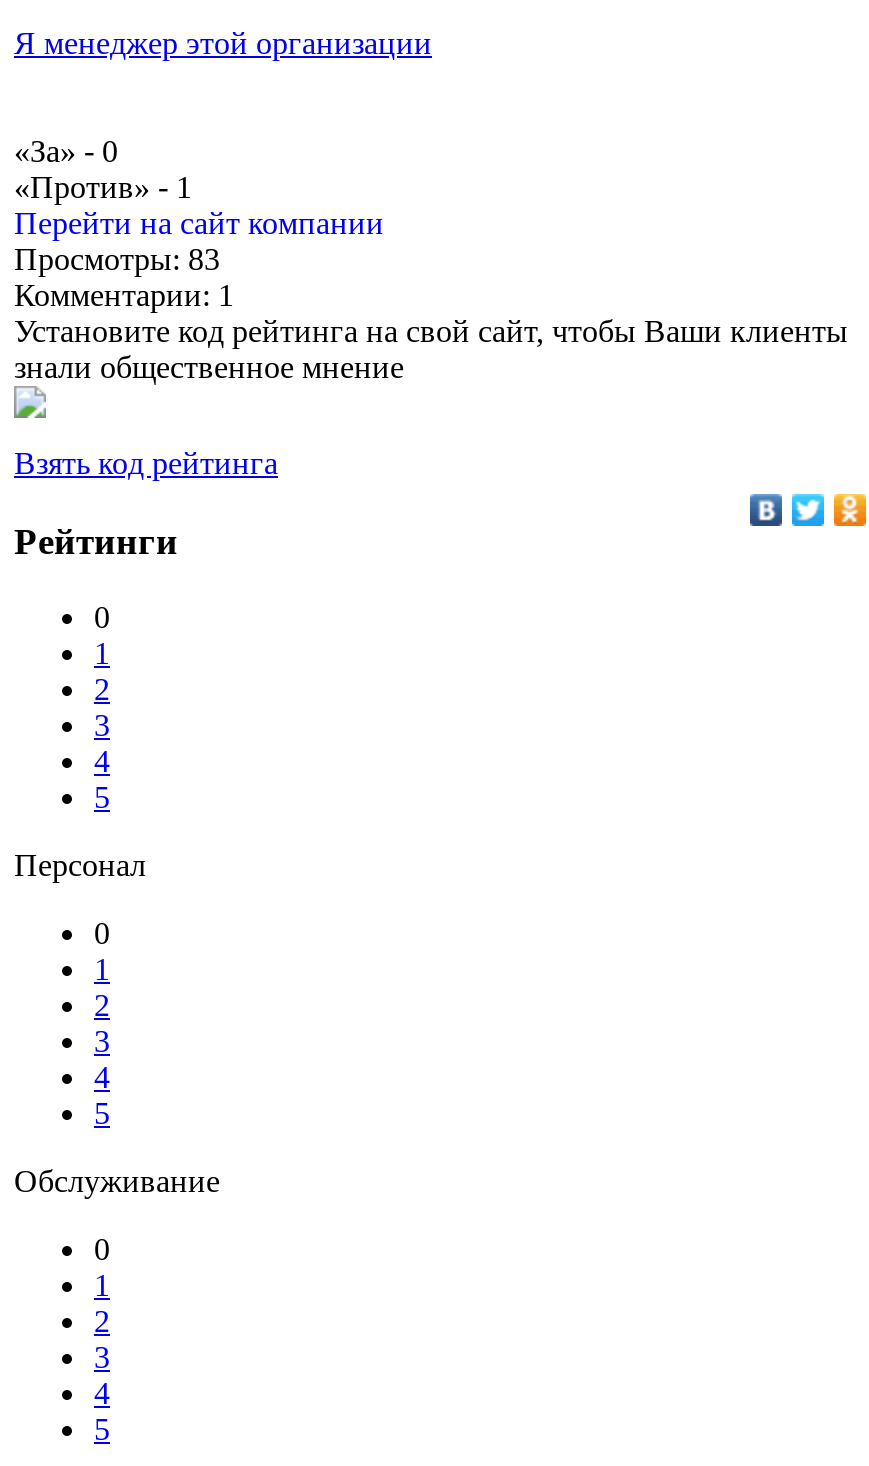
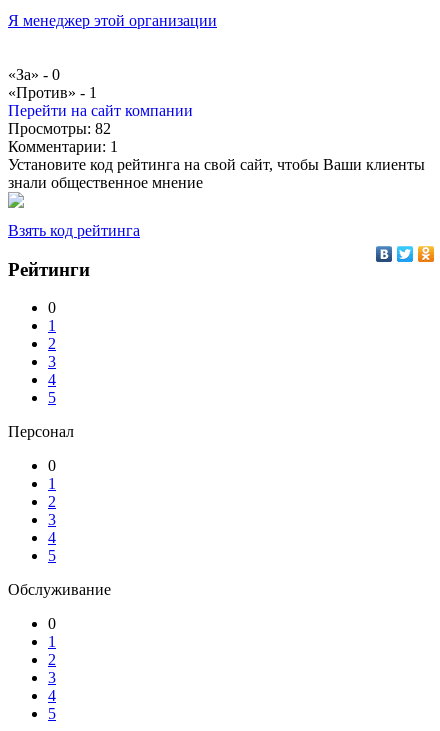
- Просмотры: 83
+ Просмотры: 82
